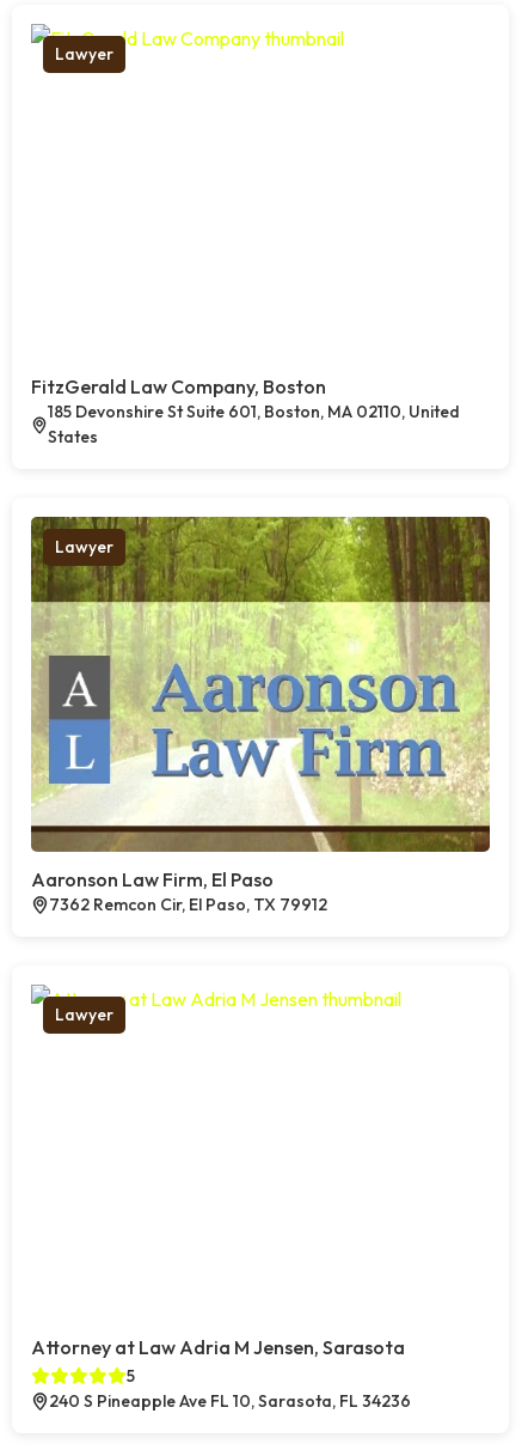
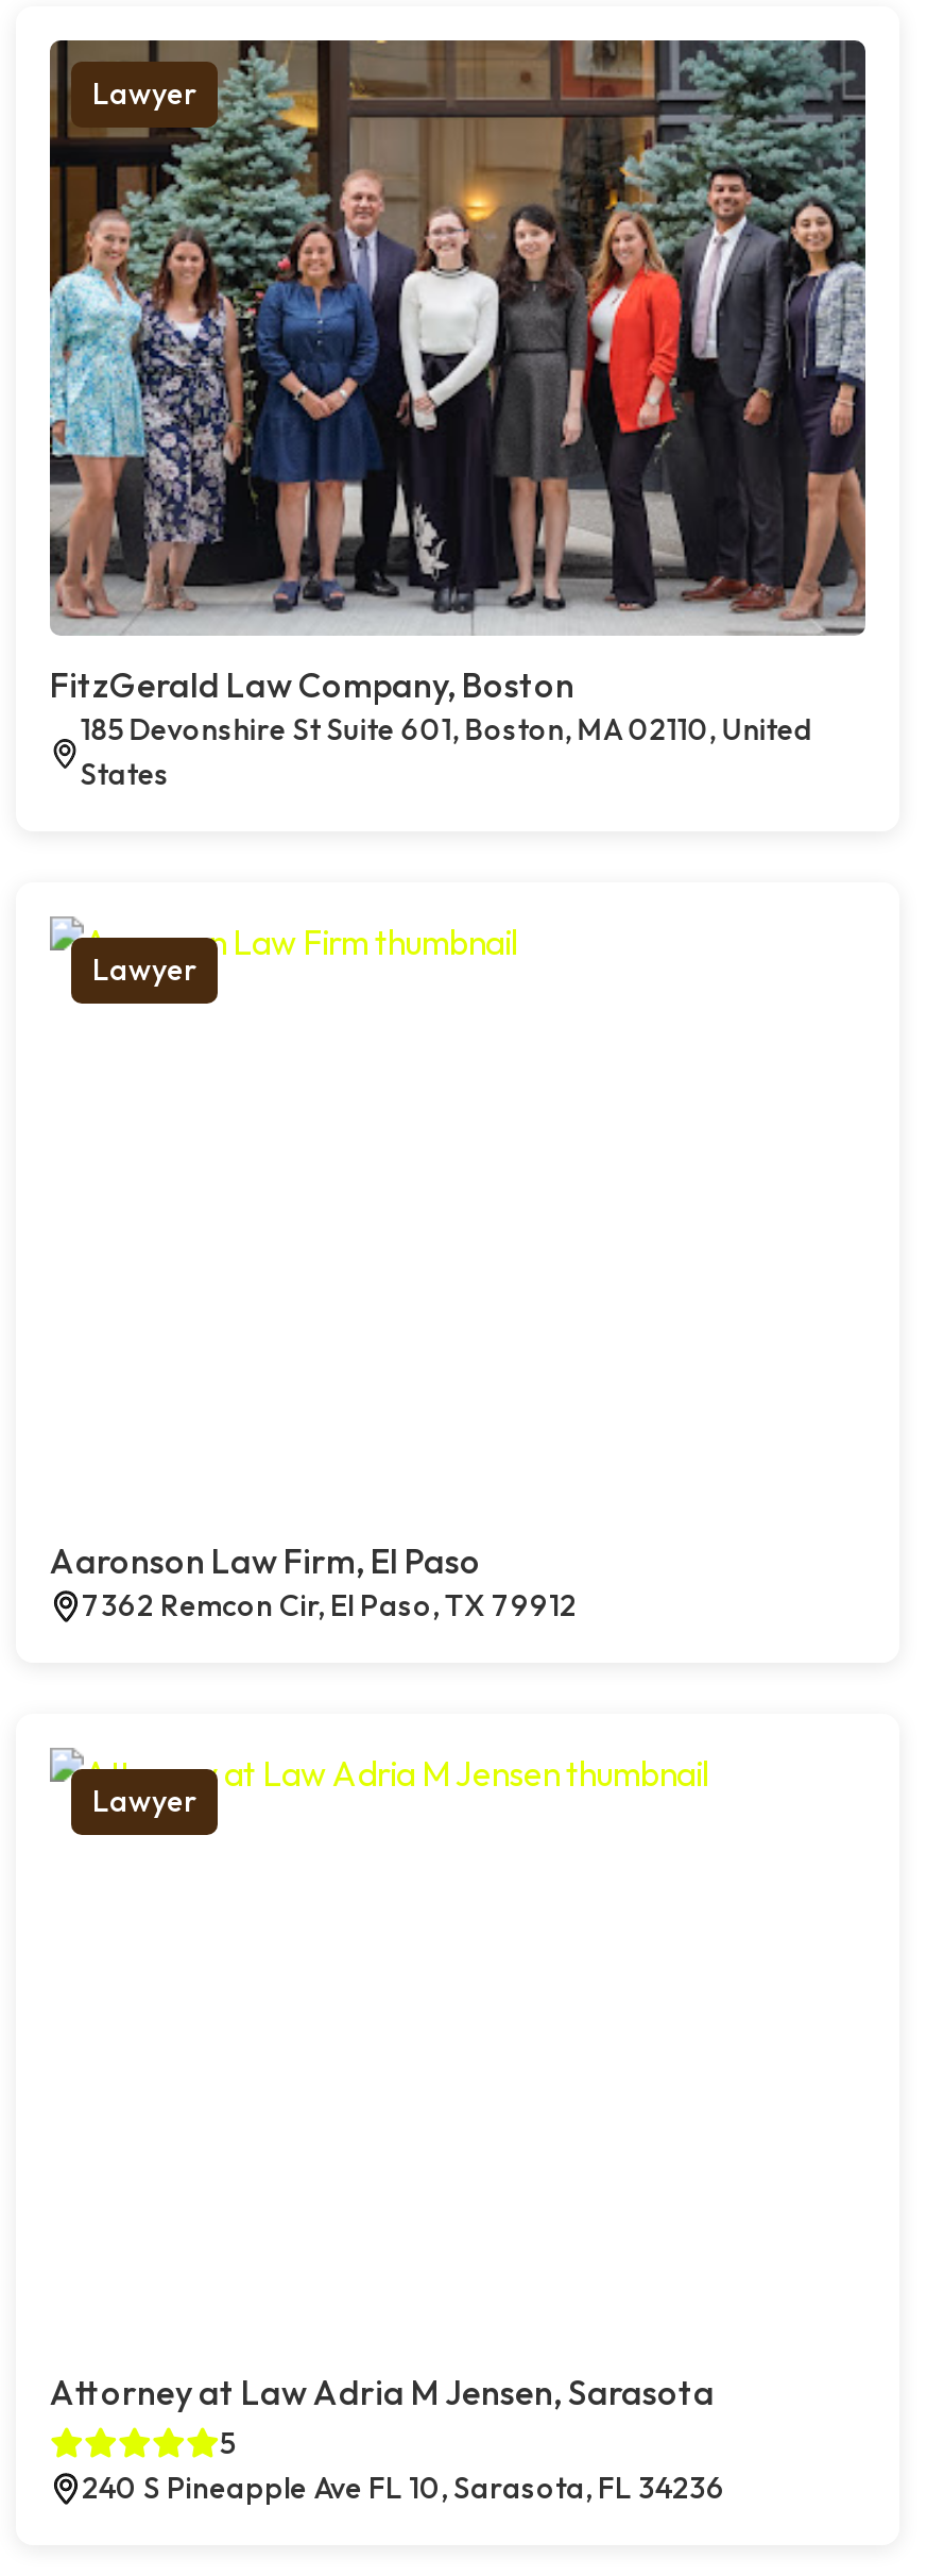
+ [image]

- [image]
